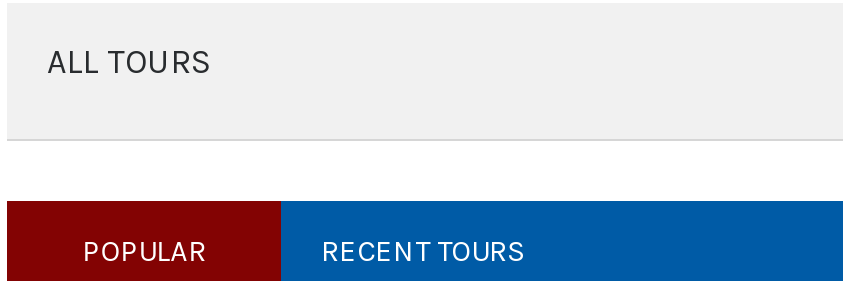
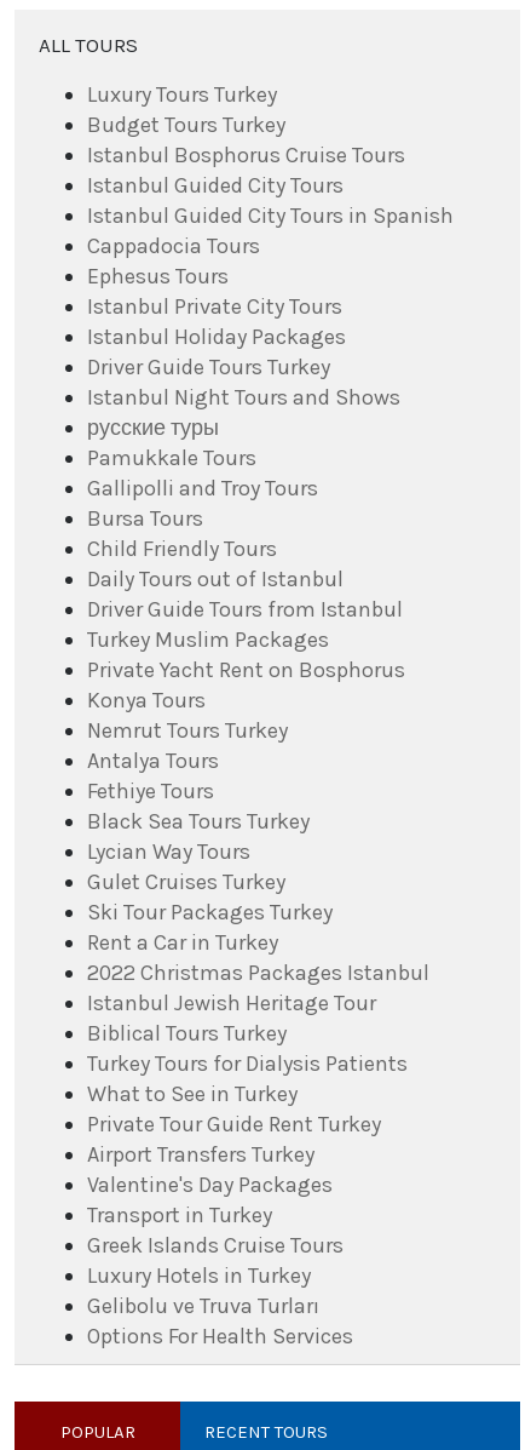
+ Luxury Tours Turkey
+ Budget Tours Turkey
+ Istanbul Bosphorus Cruise Tours
+ Istanbul Guided City Tours
+ Istanbul Guided City Tours in Spanish
+ Cappadocia Tours
+ Ephesus Tours
+ Istanbul Private City Tours
+ Istanbul Holiday Packages
+ Driver Guide Tours Turkey
+ Istanbul Night Tours and Shows
+ русские туры
+ Pamukkale Tours
+ Gallipolli and Troy Tours
+ Bursa Tours
+ Child Friendly Tours
+ Daily Tours out of Istanbul
+ Driver Guide Tours from Istanbul
+ Turkey Muslim Packages
+ Private Yacht Rent on Bosphorus
+ Konya Tours
+ Nemrut Tours Turkey
+ Antalya Tours
+ Fethiye Tours
+ Black Sea Tours Turkey
+ Lycian Way Tours
+ Gulet Cruises Turkey
+ Ski Tour Packages Turkey
+ Rent a Car in Turkey
+ 2022 Christmas Packages Istanbul
+ Istanbul Jewish Heritage Tour
+ Biblical Tours Turkey
+ Turkey Tours for Dialysis Patients
+ What to See in Turkey
+ Private Tour Guide Rent Turkey
+ Airport Transfers Turkey
+ Valentine's Day Packages
+ Transport in Turkey
+ Greek Islands Cruise Tours
+ Luxury Hotels in Turkey
+ Gelibolu ve Truva Turları
+ Options For Health Services
